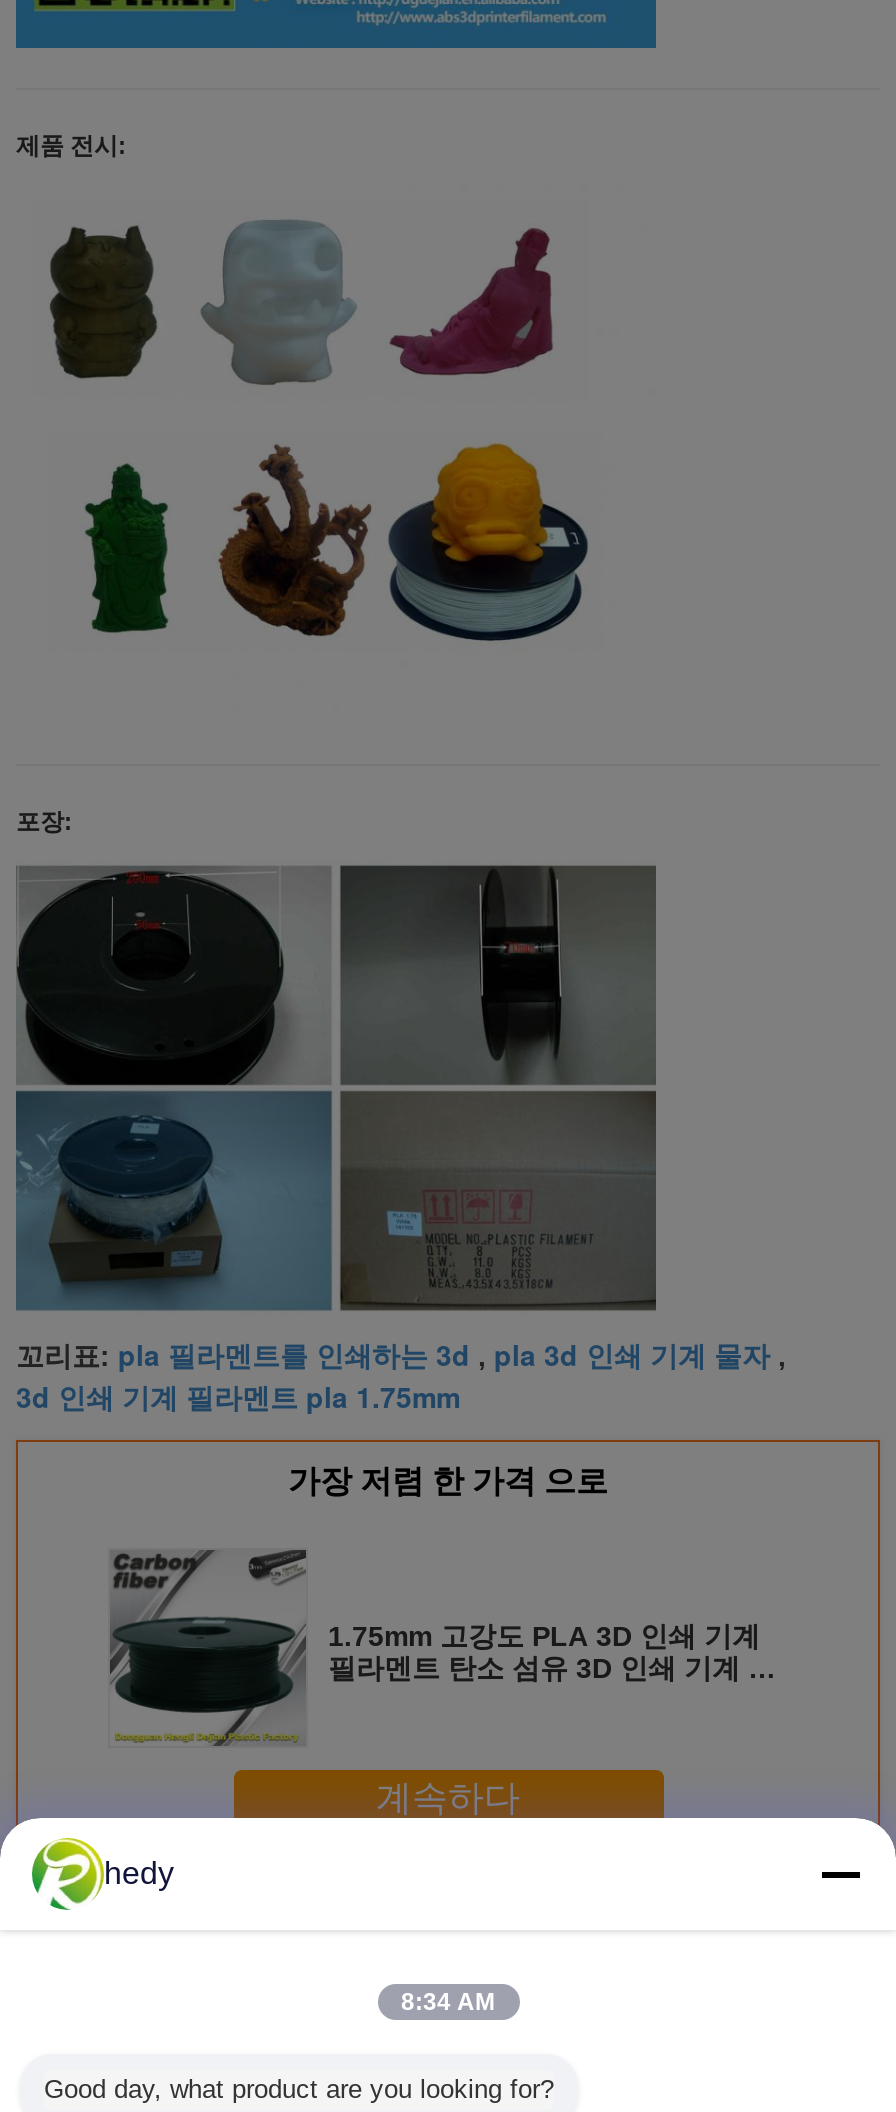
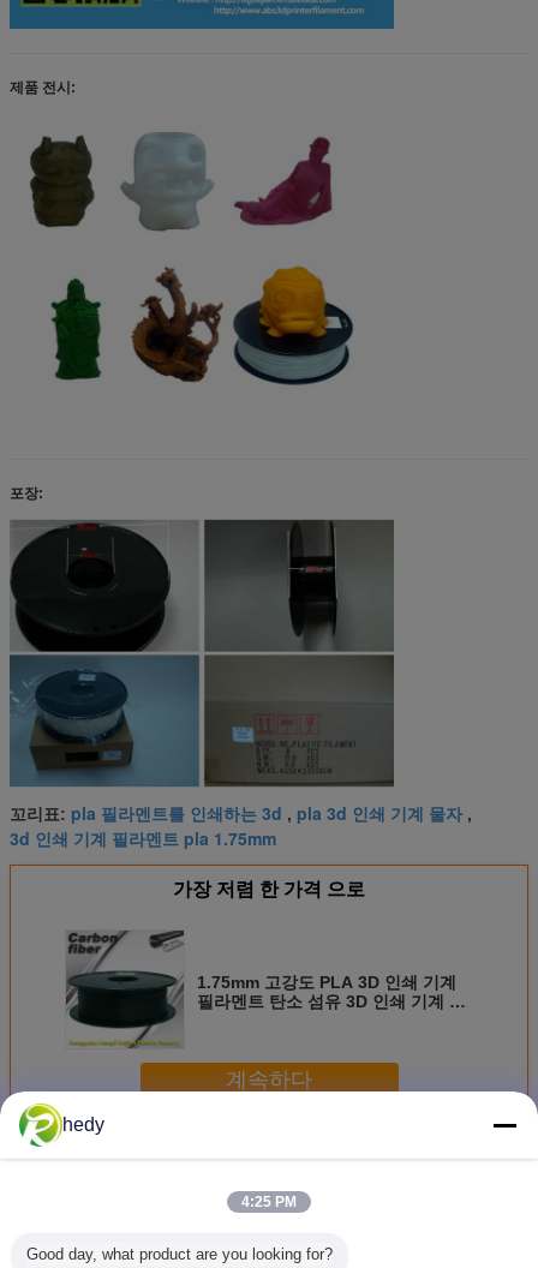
- 8:34 AM
+ 4:25 PM
